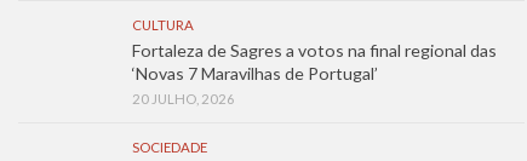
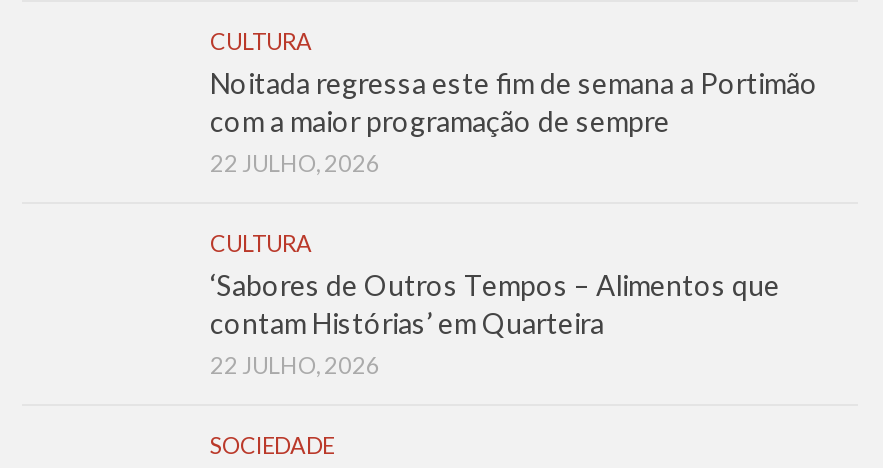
- Fortaleza de Sagres a votos na final regional das
- ‘Novas 7 Maravilhas de Portugal’
- 20 JULHO, 2026
+ Noitada regressa este fim de semana a Portimão
+ com a maior programação de sempre
+ 22 JULHO, 2026
+ CULTURA
+ ‘Sabores de Outros Tempos – Alimentos que
+ contam Histórias’ em Quarteira
+ 22 JULHO, 2026
